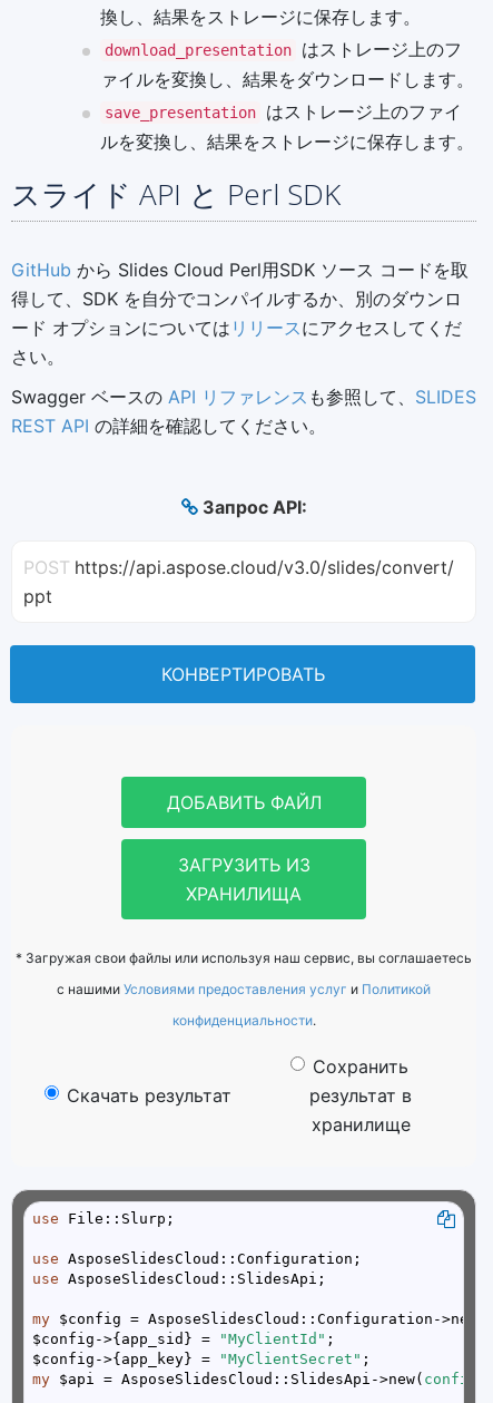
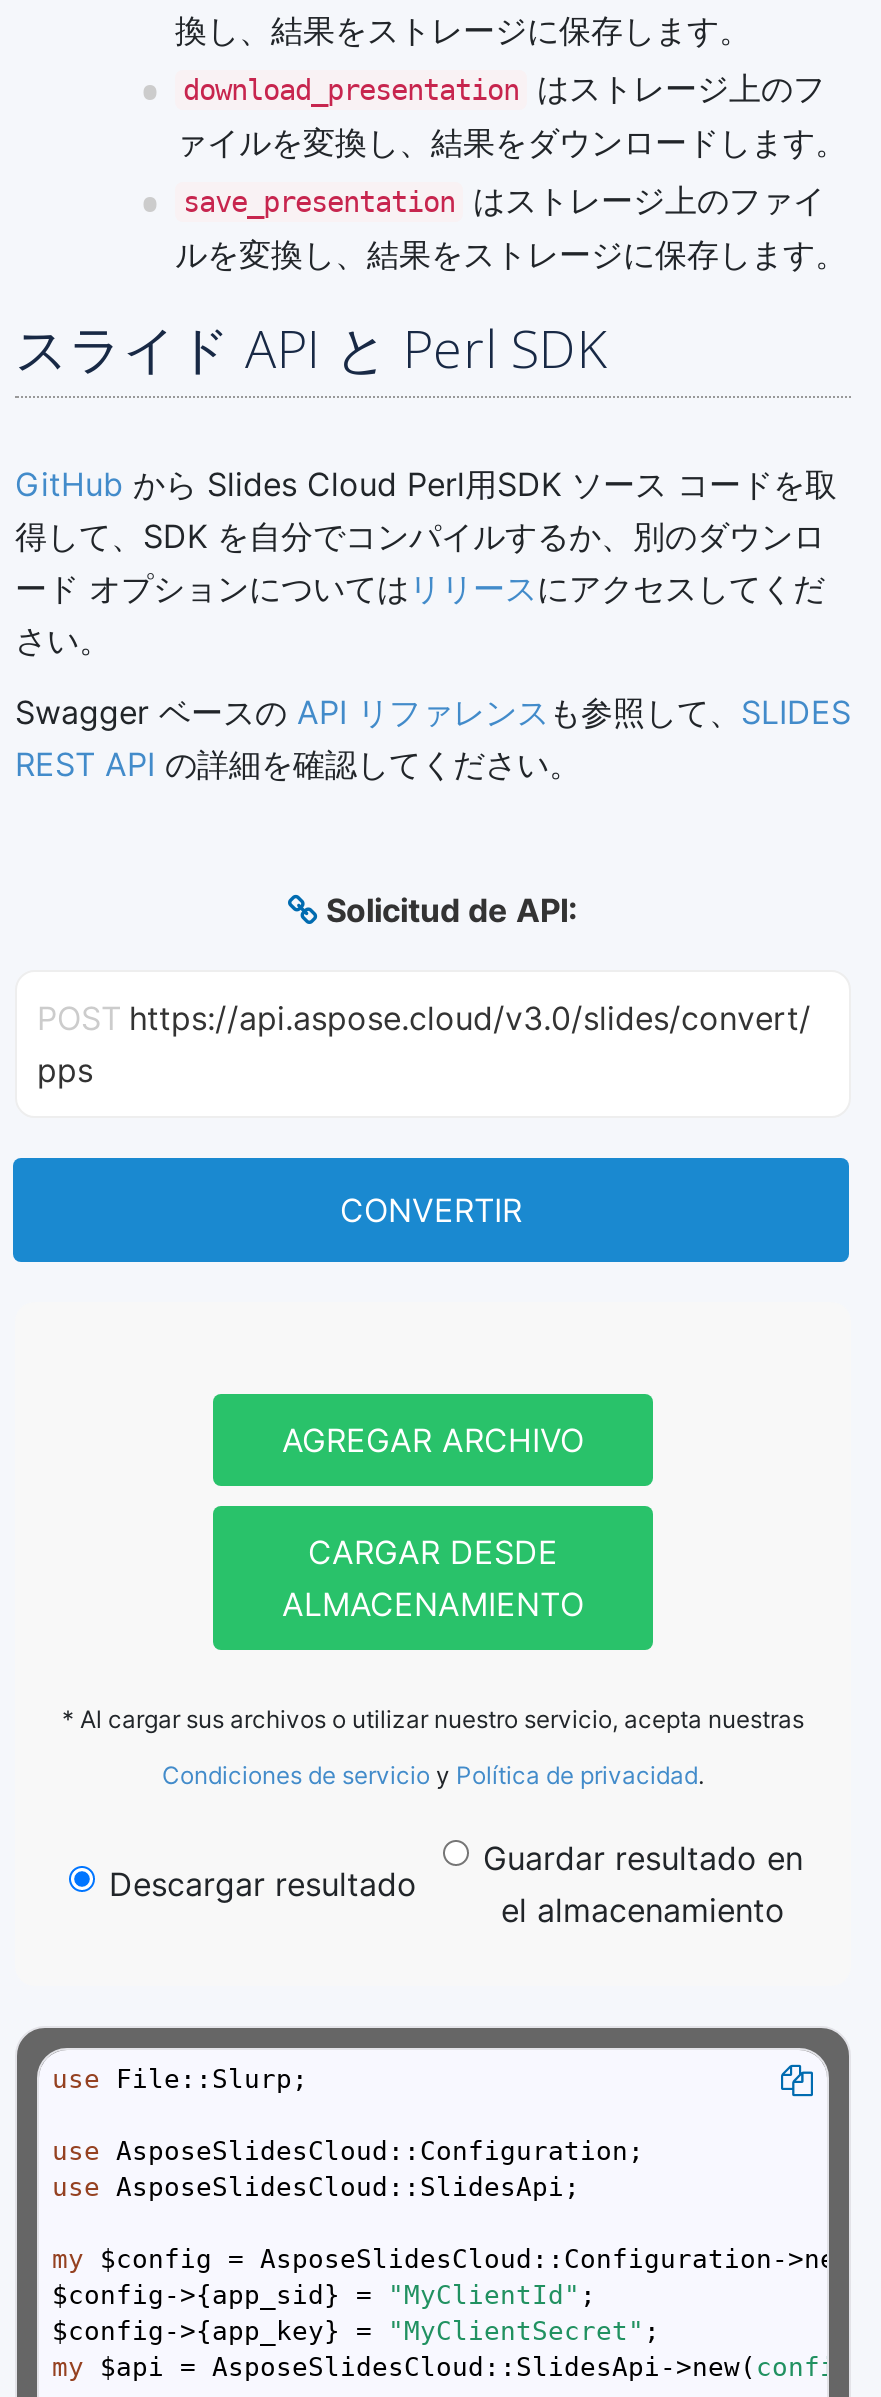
- Запрос API:
+ Solicitud de API:

- ppt
- КОНВЕРТИРОВАТЬ
+ pps
+ CONVERTIR

- ДОБАВИТЬ ФАЙЛ
- ЗАГРУЗИТЬ ИЗ
- ХРАНИЛИЩА
- * Загружая свои файлы или используя наш сервис, вы соглашаетесь
- с нашими Условиями предоставления услуг и Политикой
- конфиденциальности.
- Скачать результат
+ AGREGAR ARCHIVO
+ CARGAR DESDE
+ ALMACENAMIENTO
+ * Al cargar sus archivos o utilizar nuestro servicio, acepta nuestras
+ Condiciones de servicio y Política de privacidad.
+ Descargar resultado

- Сохранить
- результат в
- хранилище
+ Guardar resultado en
+ el almacenamiento
